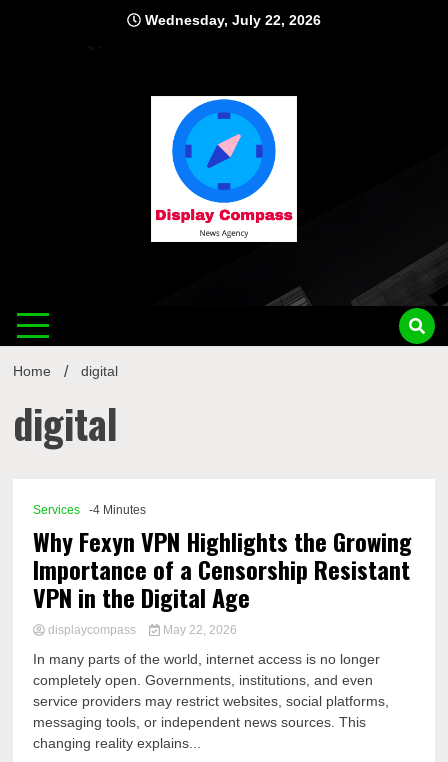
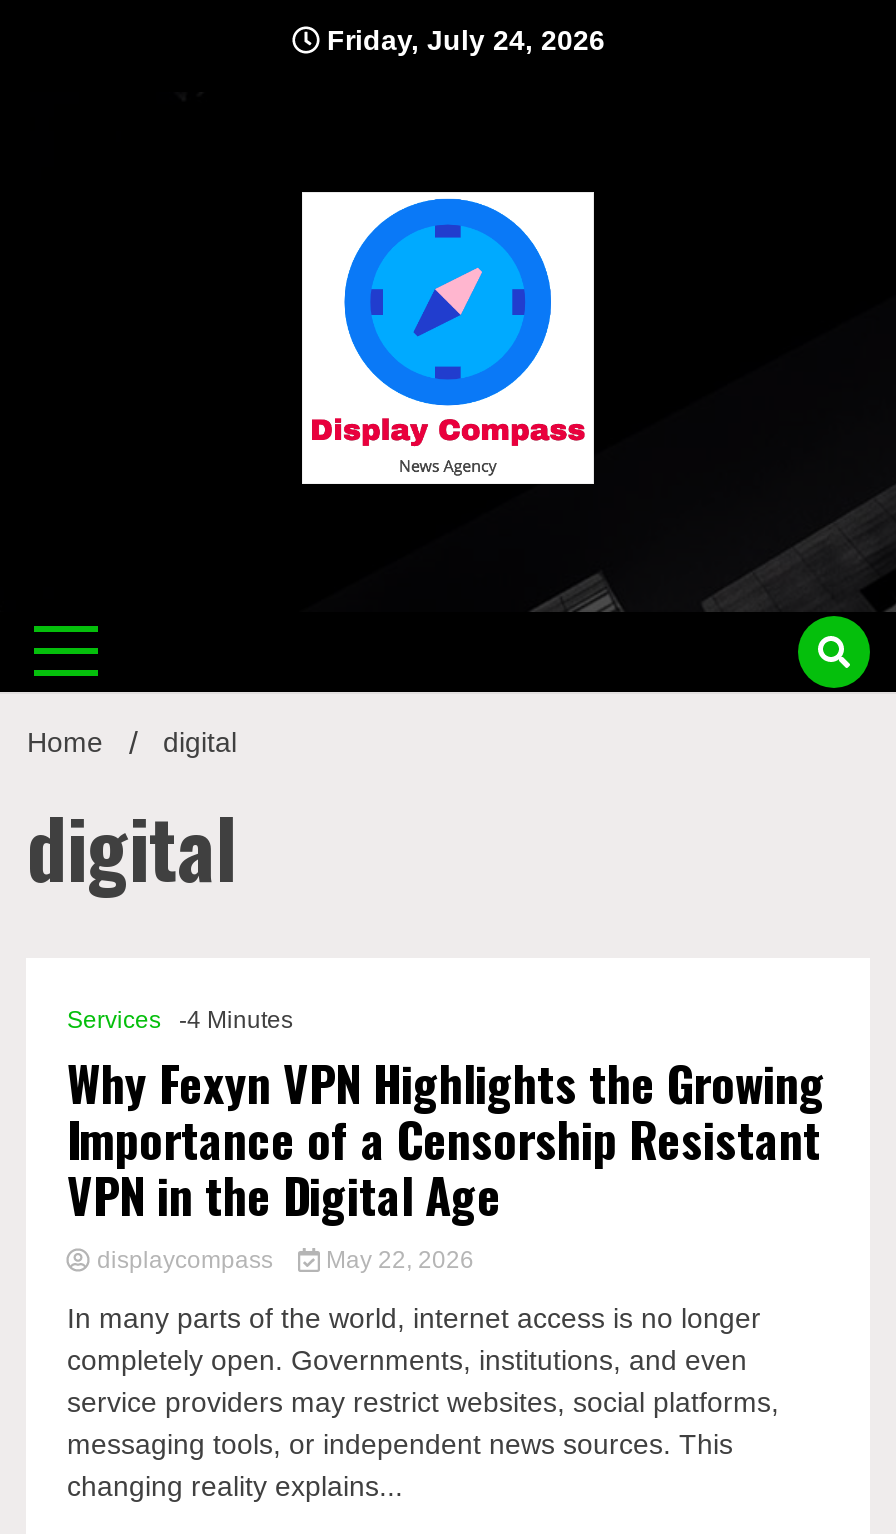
- Wednesday, July 22, 2026
+ Friday, July 24, 2026
